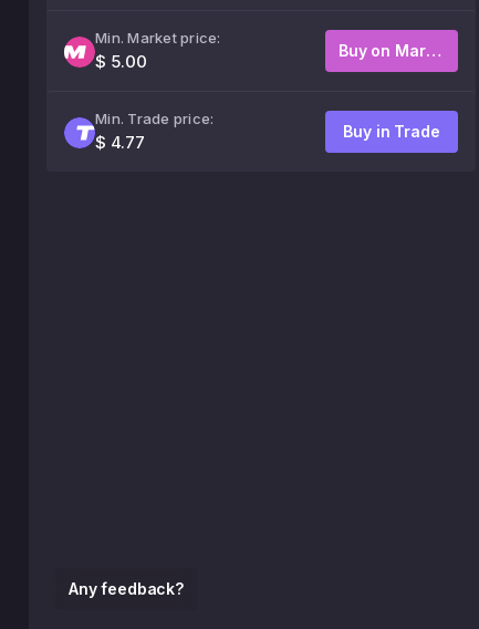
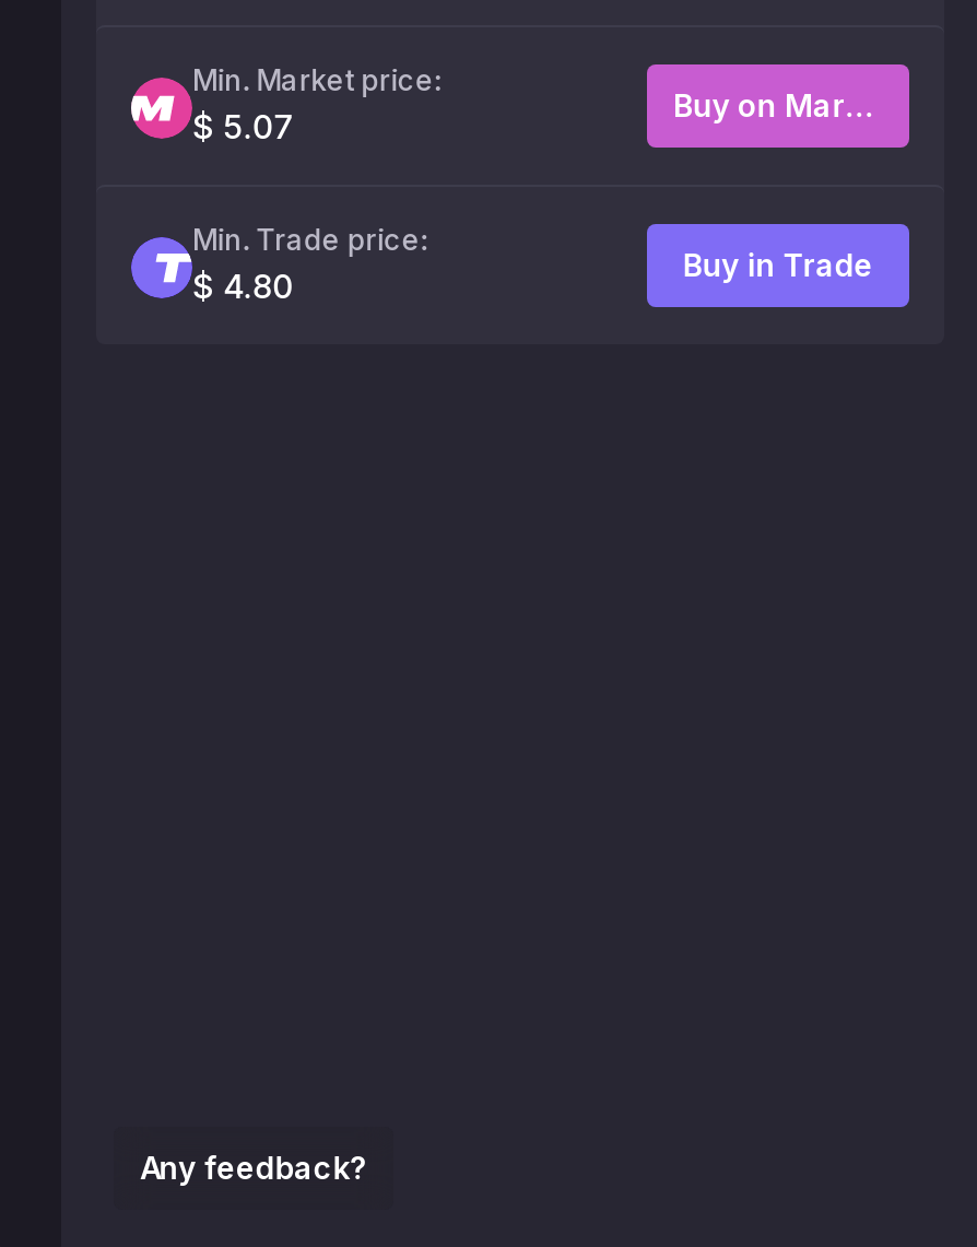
- $ 5.00
+ $ 5.07

- $ 4.77
+ $ 4.80
